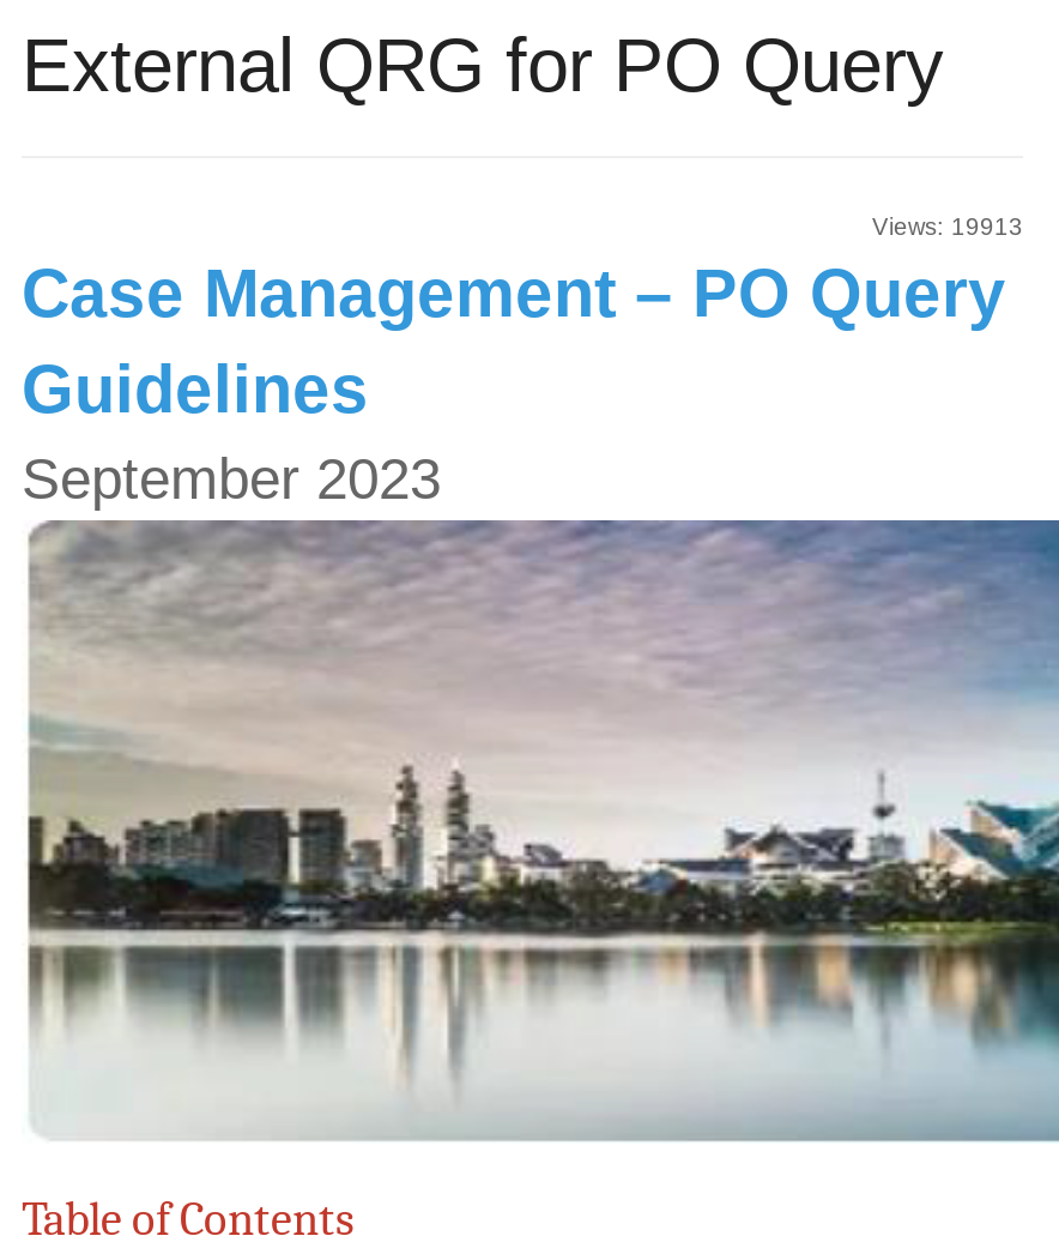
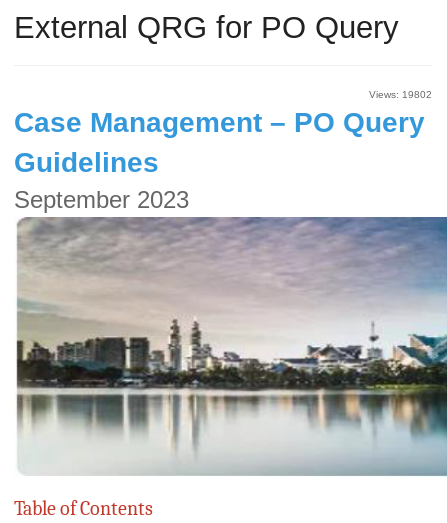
- Views: 19913
+ Views: 19802
